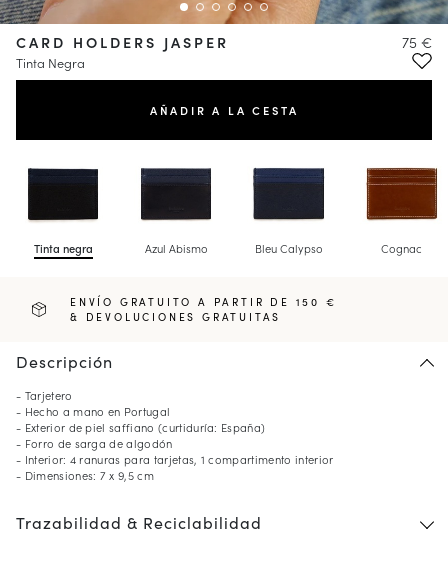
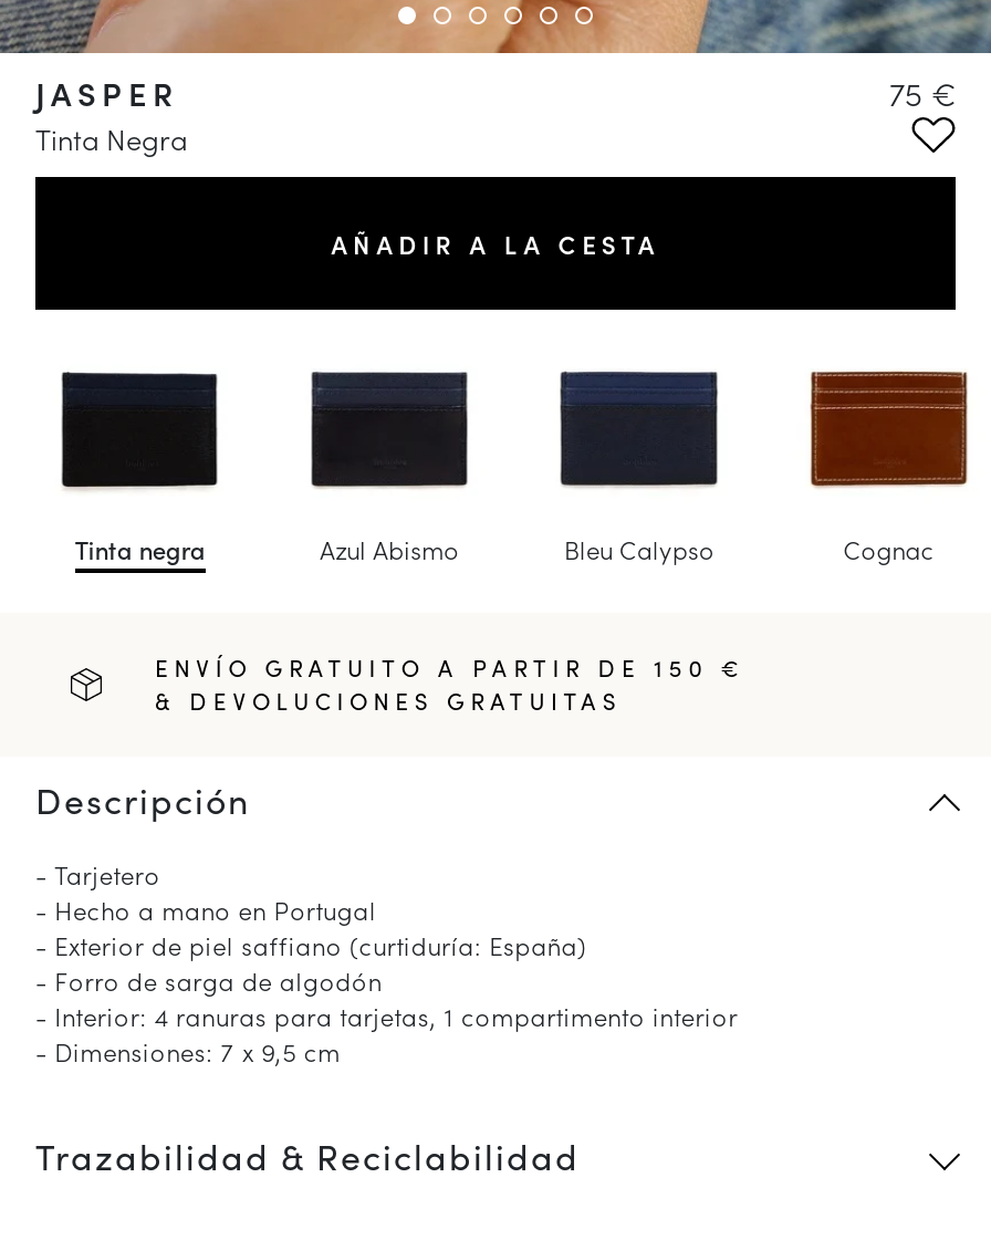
- CARD HOLDERS JASPER
+ JASPER
